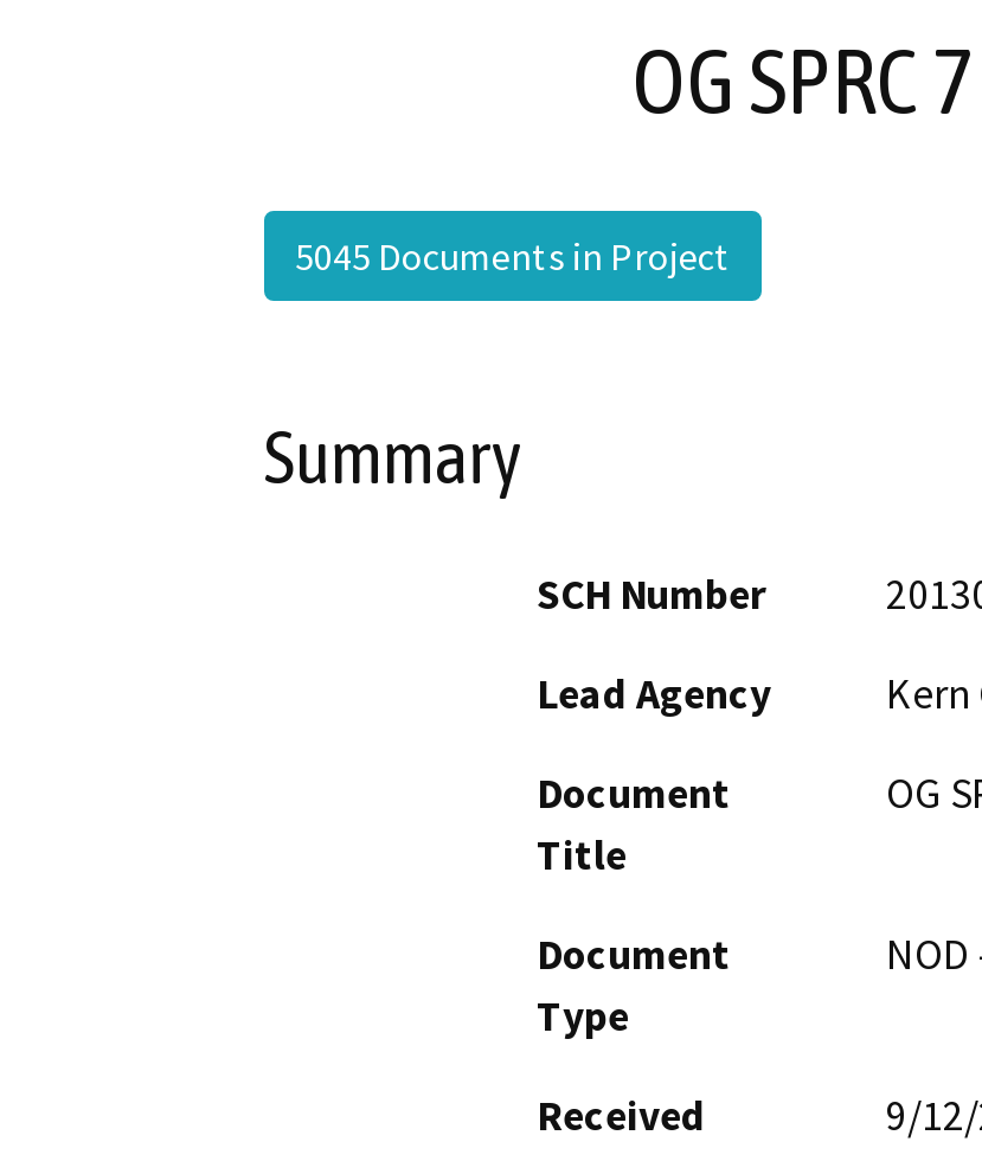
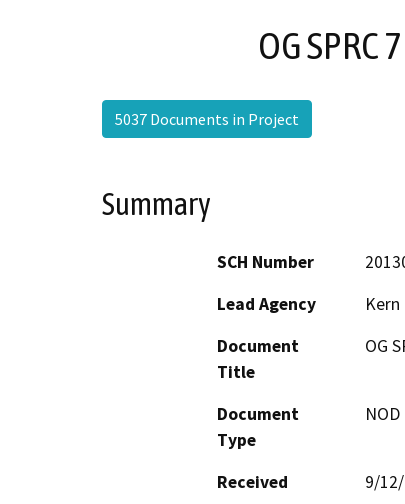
- 5045 Documents in Project
+ 5037 Documents in Project
